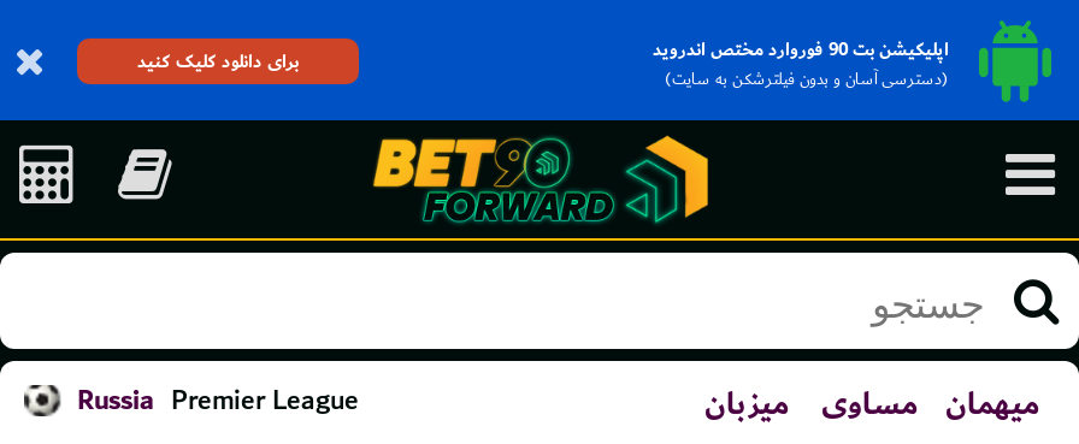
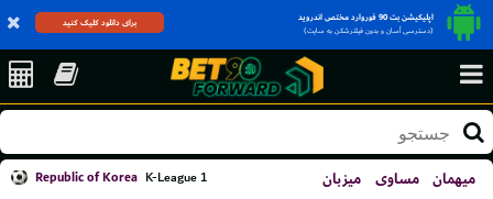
- Russia Premier League
+ Republic of Korea K-League 1
